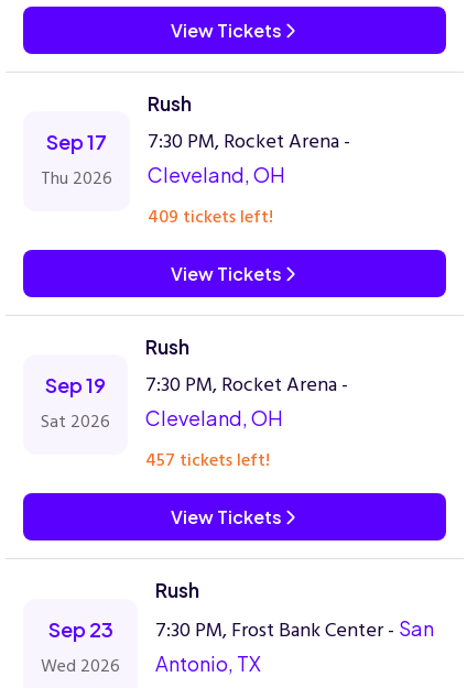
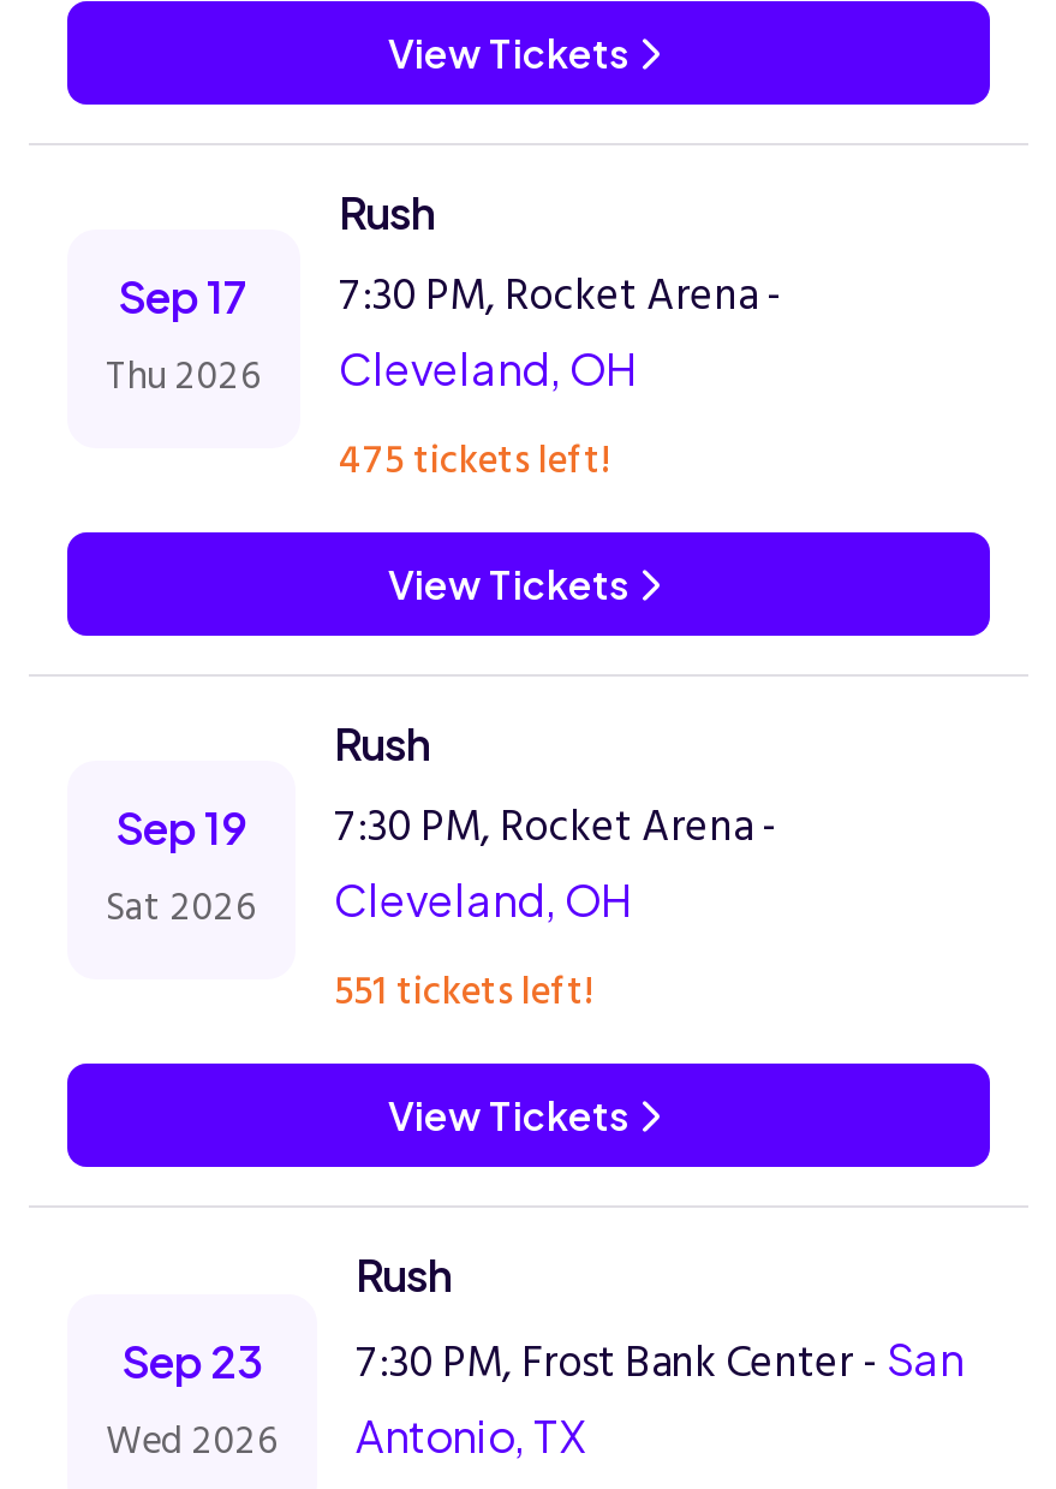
- 409 tickets left!
+ 475 tickets left!

- 457 tickets left!
+ 551 tickets left!
